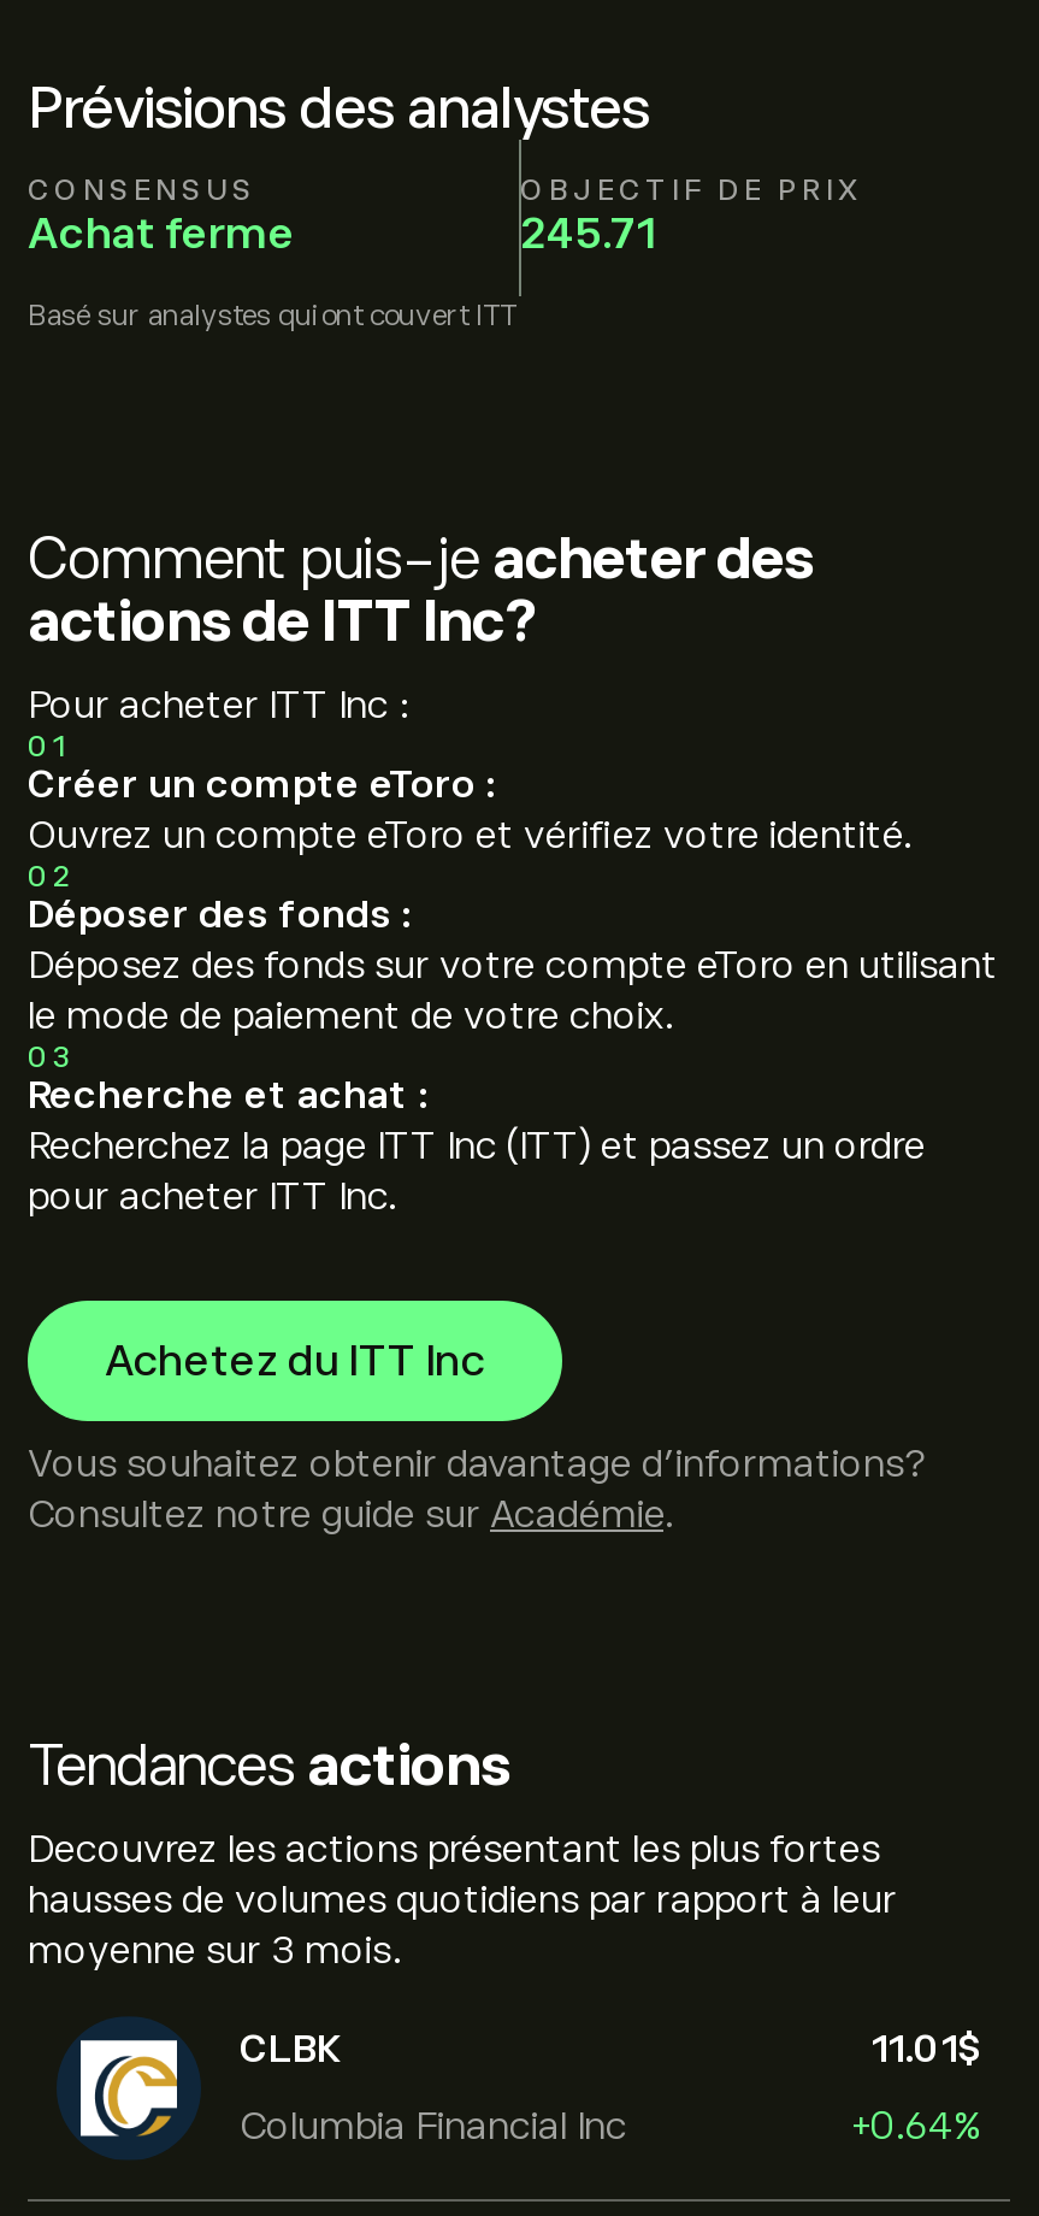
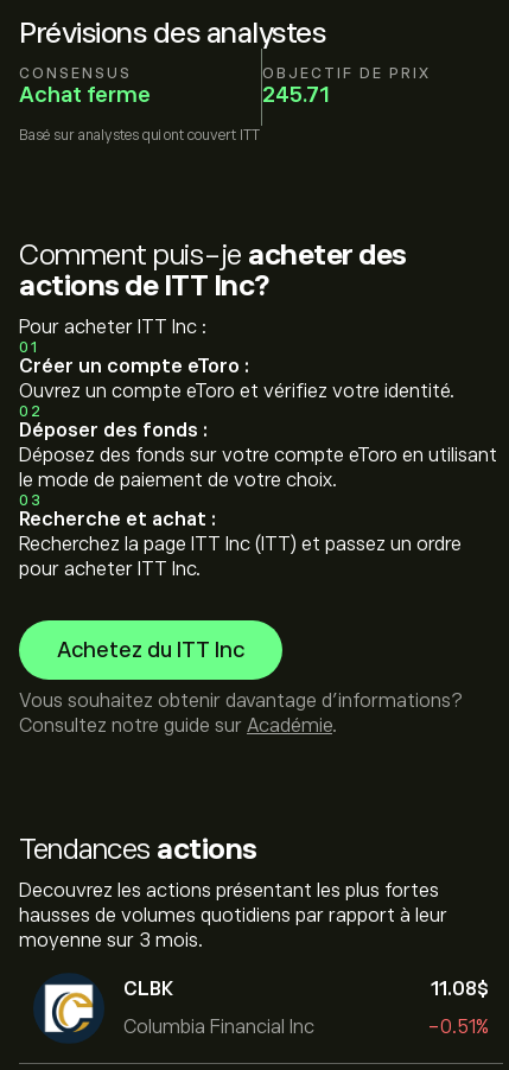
- 11.01$
+ 11.08$

- +0.64%
+ -0.51%
